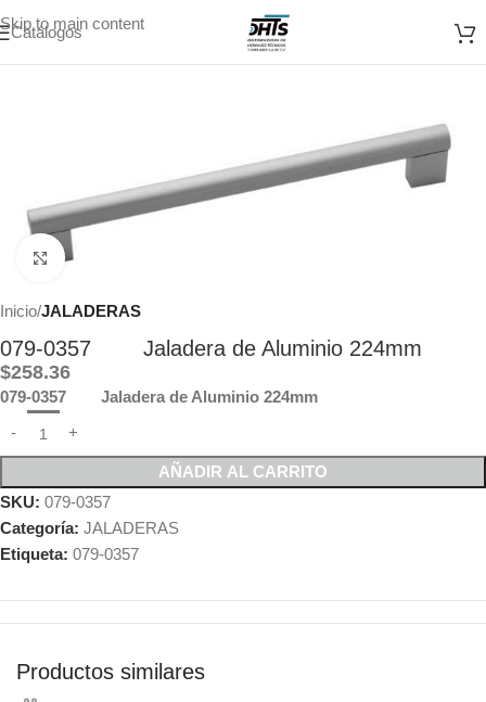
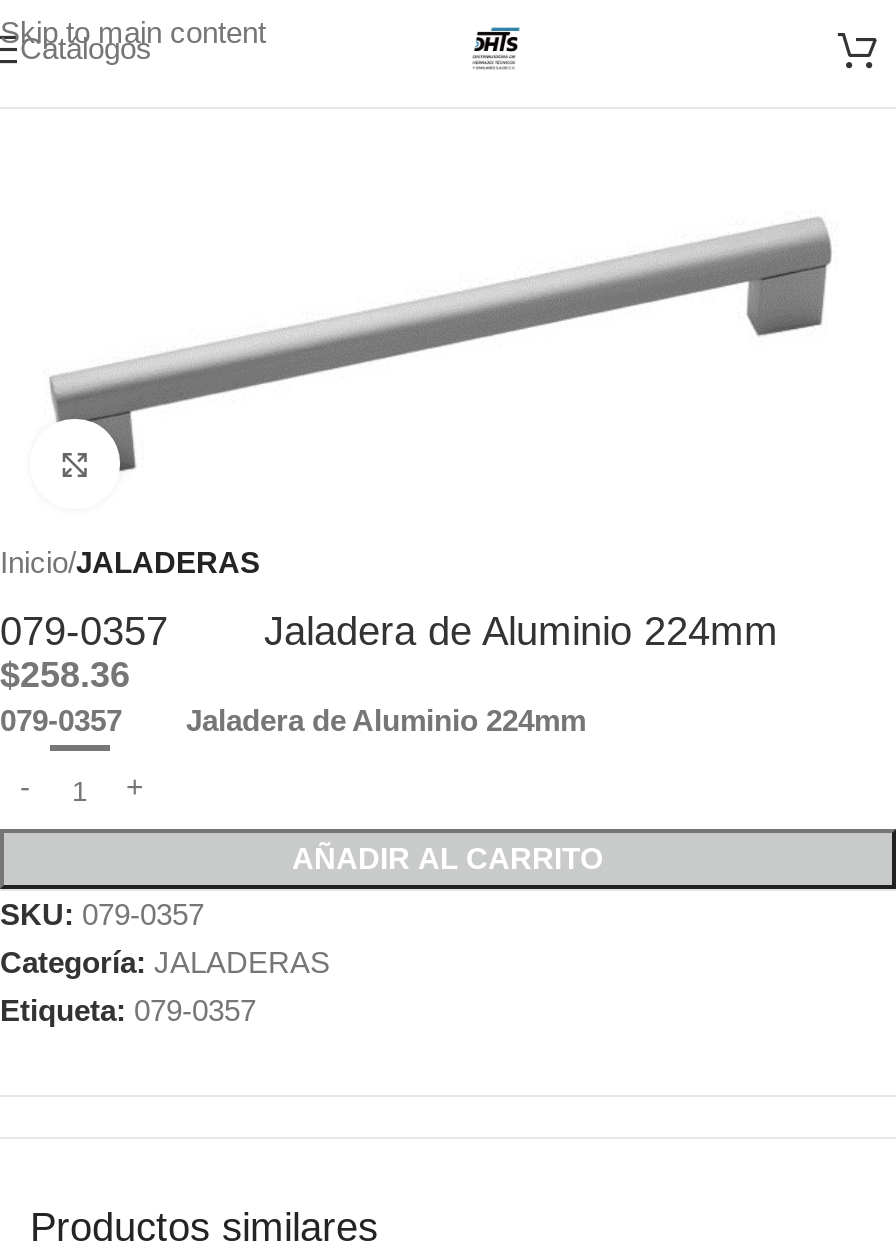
- [image]
+ [image]
